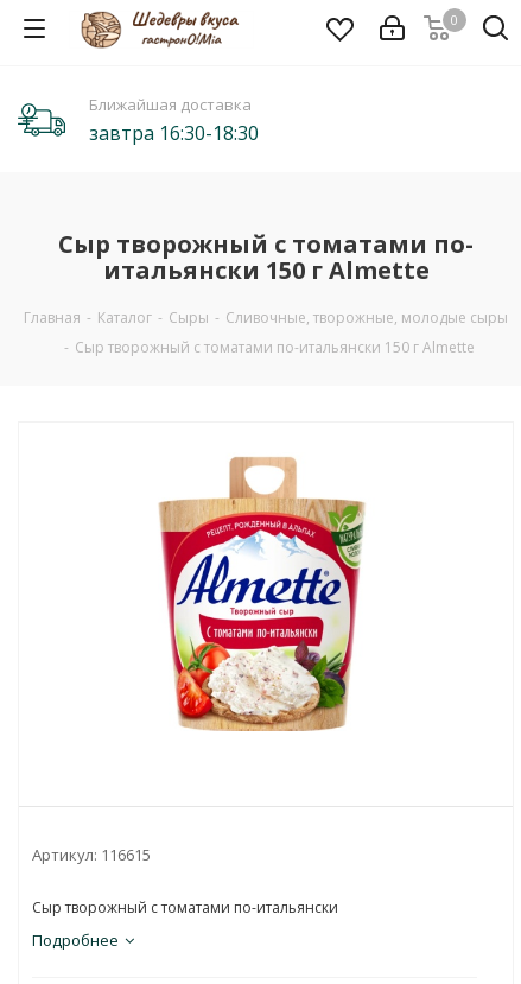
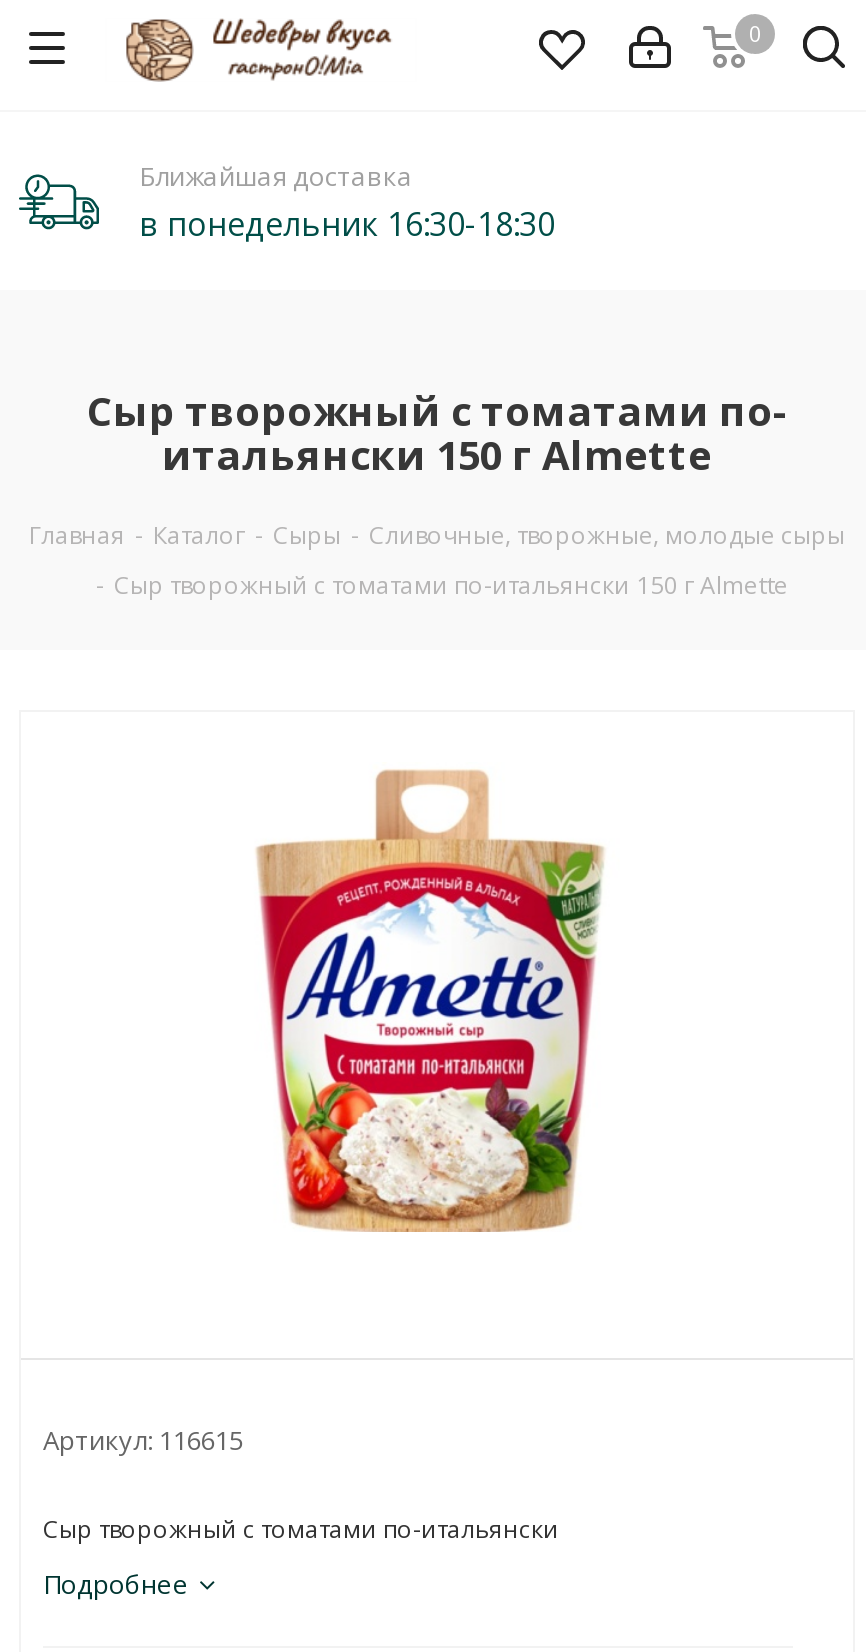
- завтра 16:30-18:30
+ в понедельник 16:30-18:30
